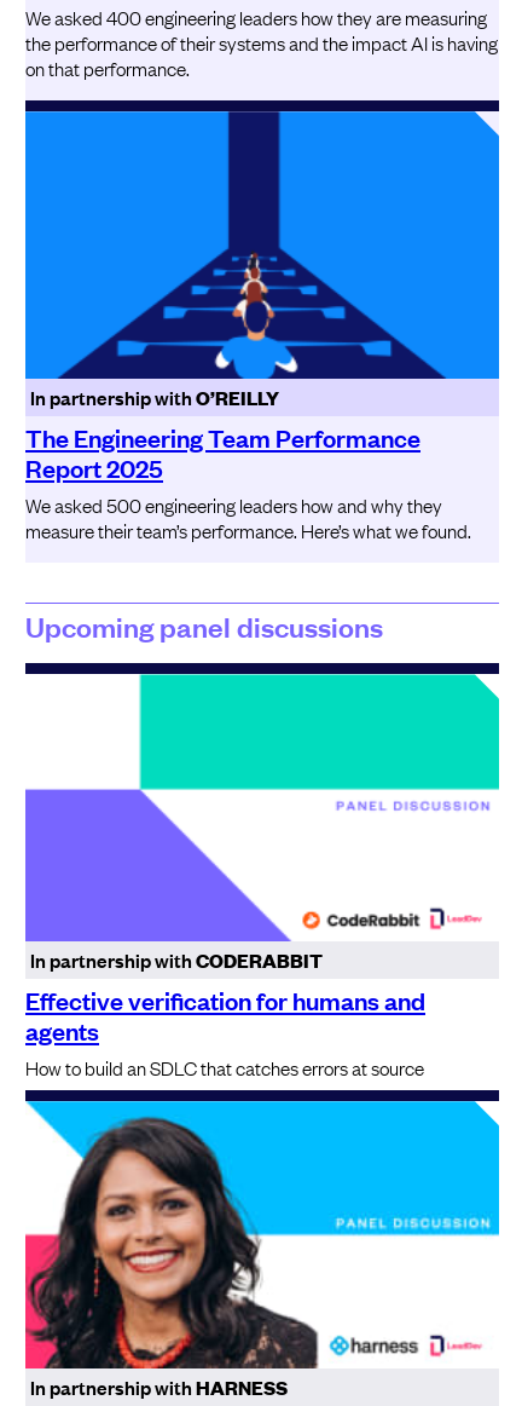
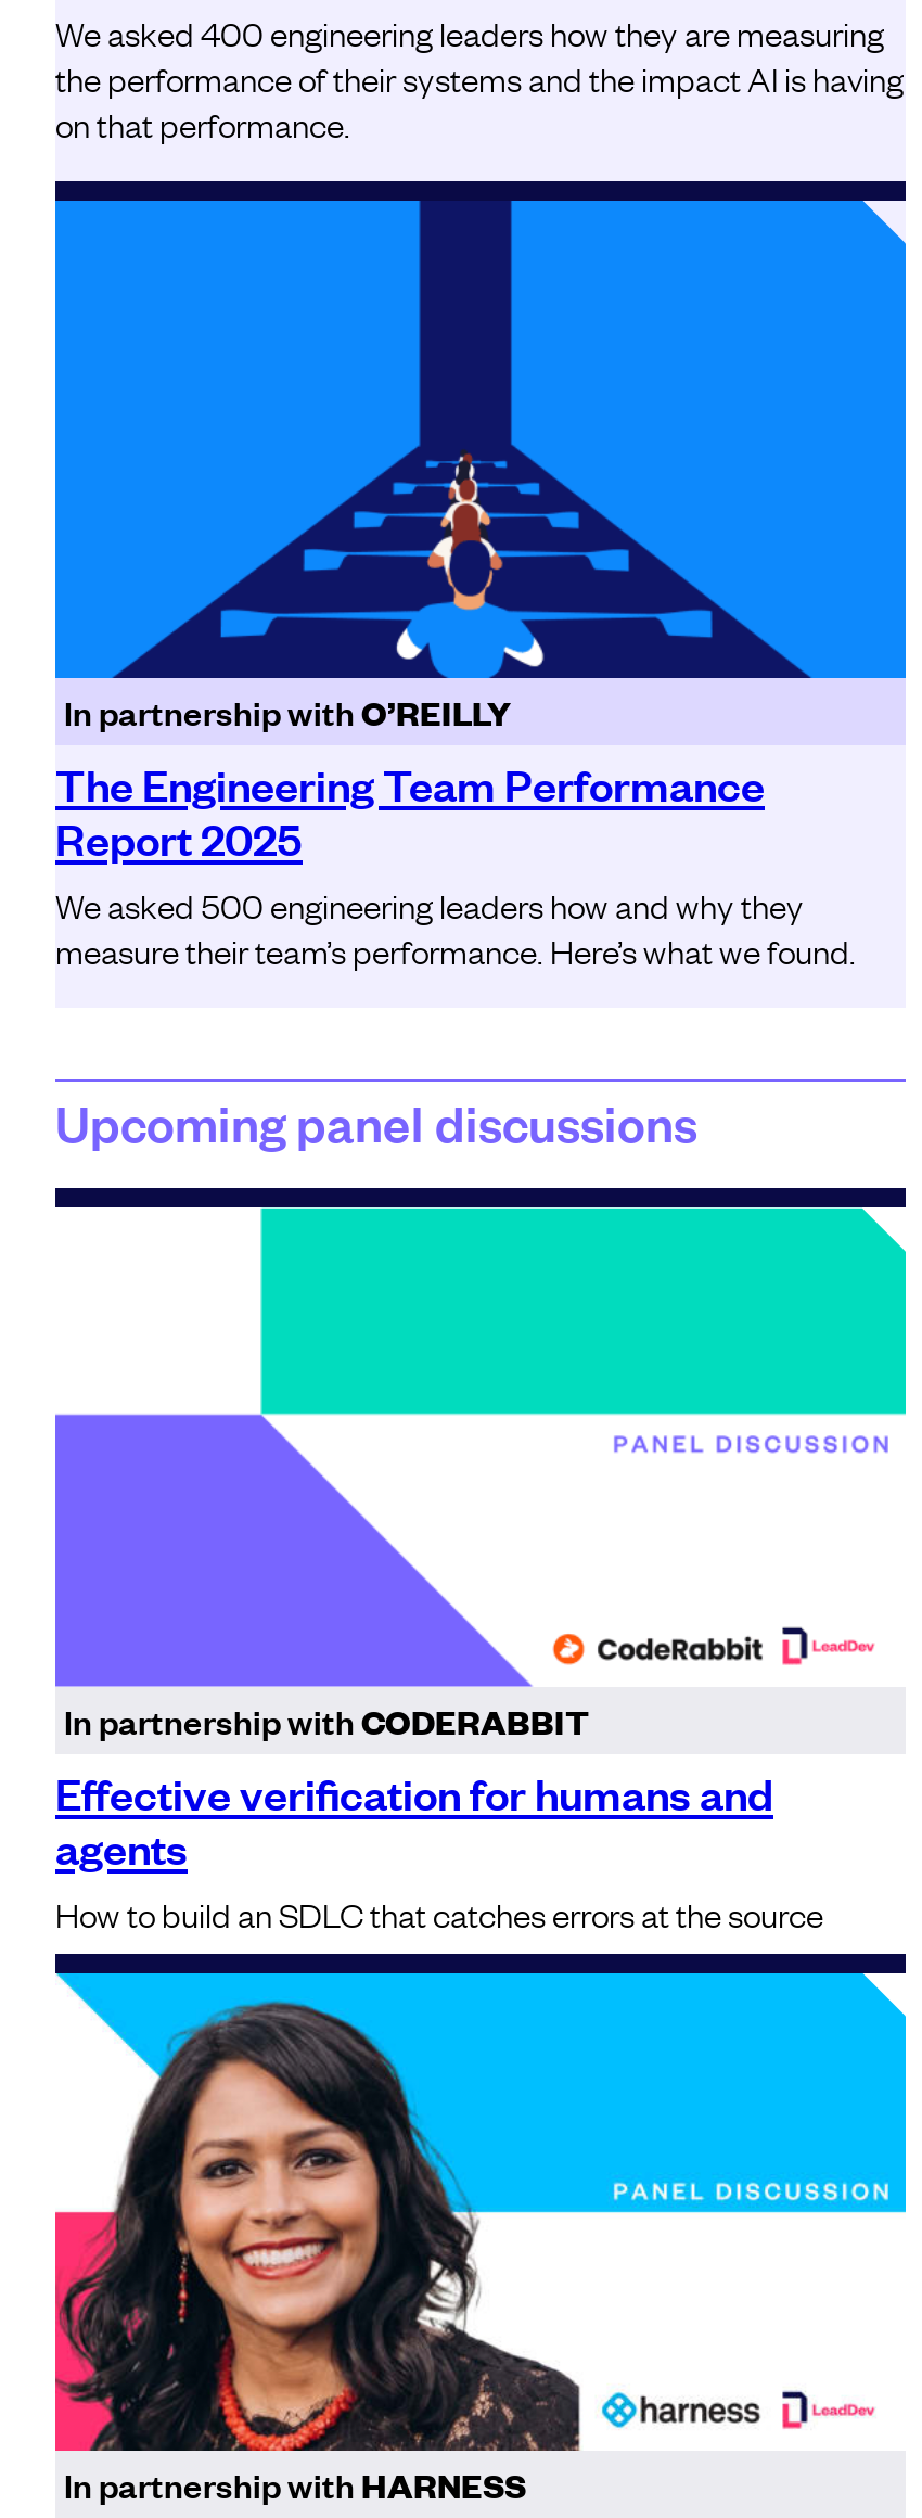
- How to build an SDLC that catches errors at source
+ How to build an SDLC that catches errors at the source
